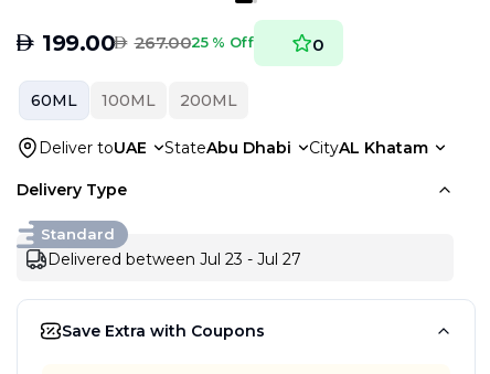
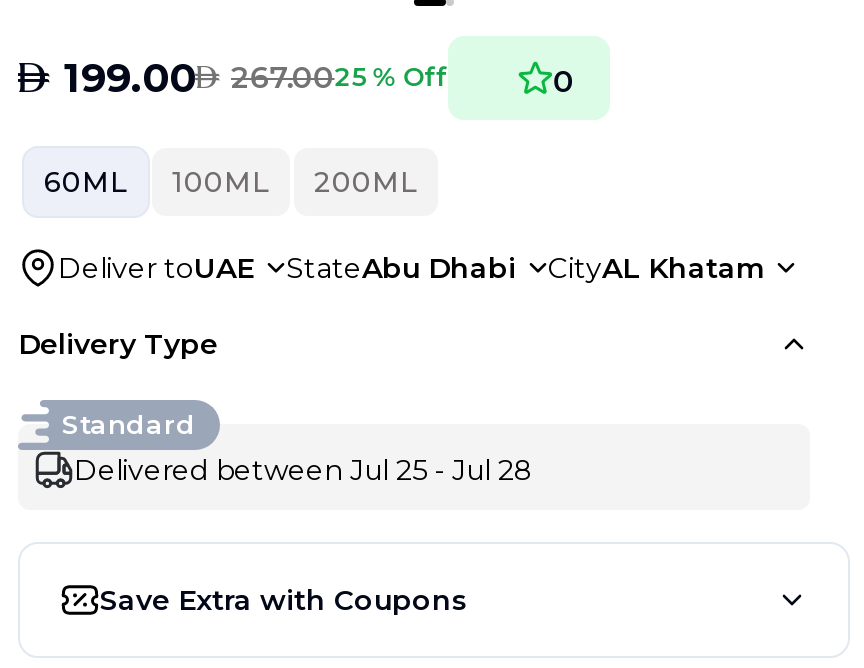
- Delivered between Jul 23 - Jul 27
+ Delivered between Jul 25 - Jul 28
